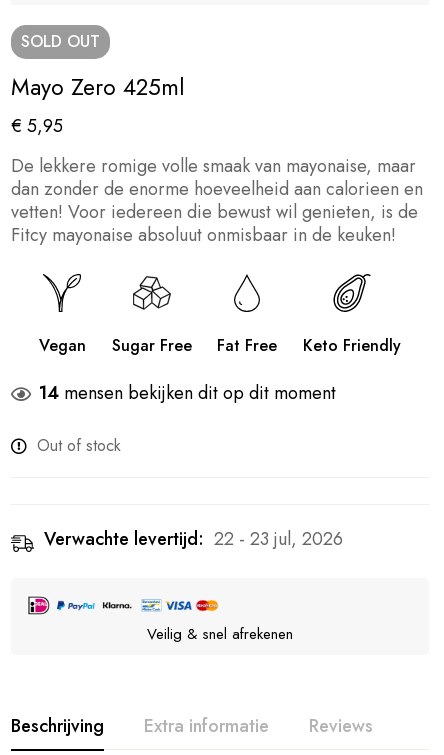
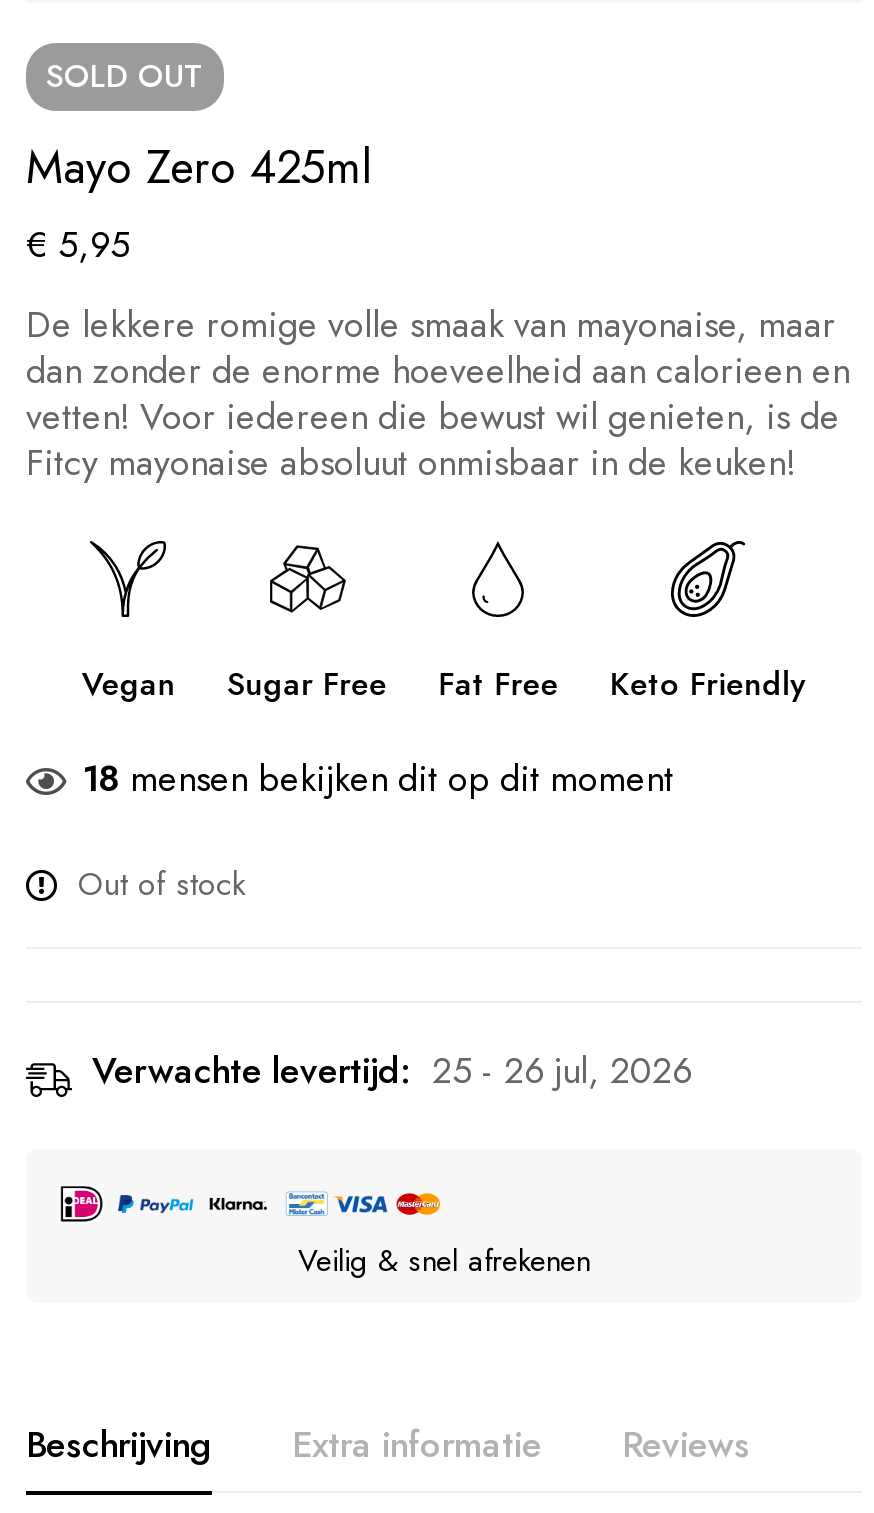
- 14 mensen bekijken dit op dit moment
+ 18 mensen bekijken dit op dit moment

- Verwachte levertijd: 22 - 23 jul, 2026
+ Verwachte levertijd: 25 - 26 jul, 2026
